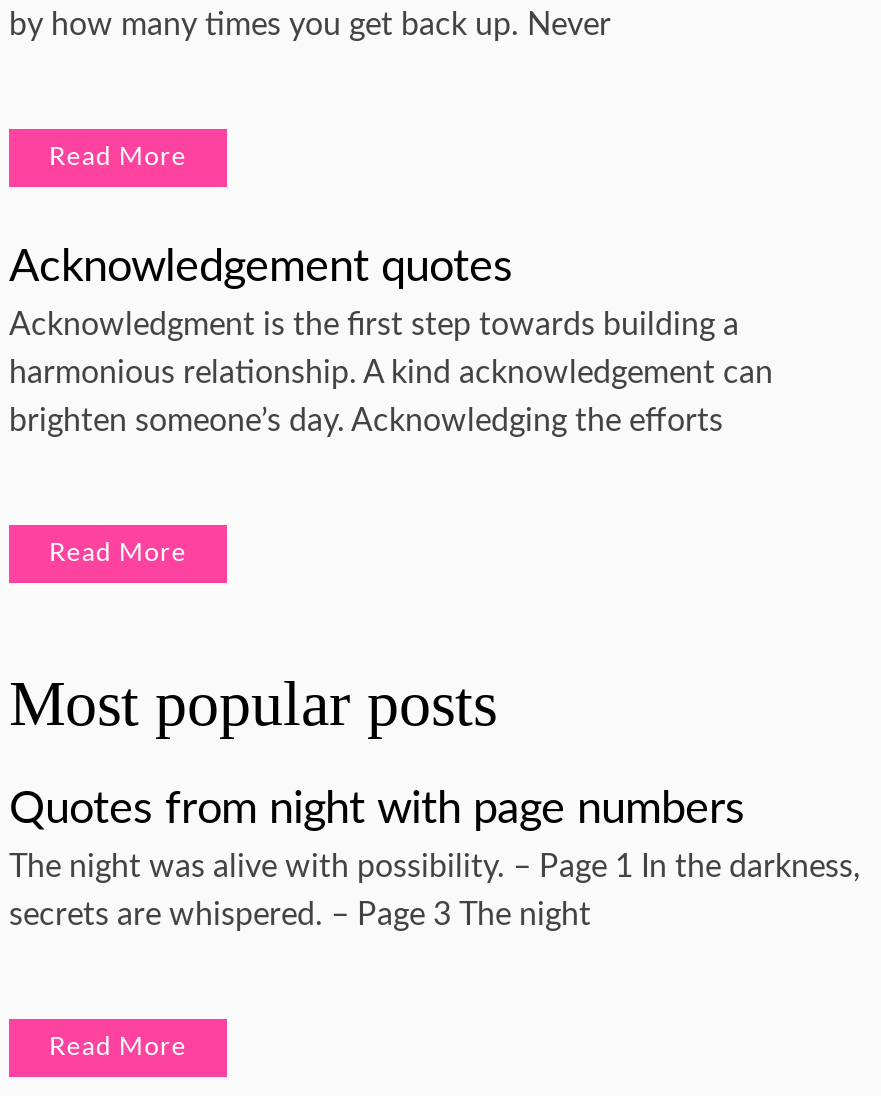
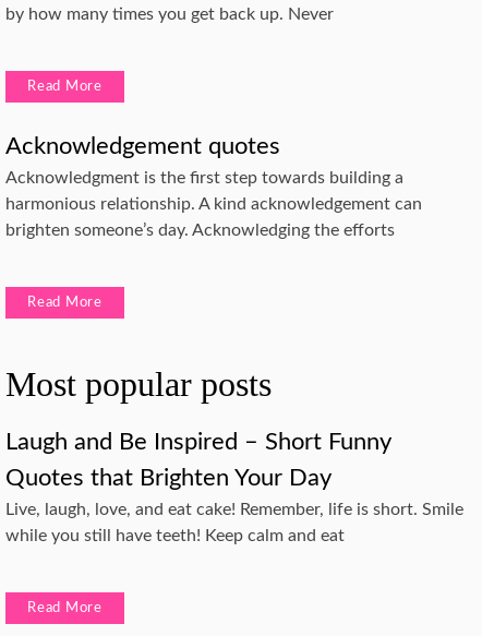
- Quotes from night with page numbers
- The night was alive with possibility. – Page 1 In the darkness,
- secrets are whispered. – Page 3 The night
+ Laugh and Be Inspired – Short Funny
+ Quotes that Brighten Your Day
+ Live, laugh, love, and eat cake! Remember, life is short. Smile
+ while you still have teeth! Keep calm and eat
